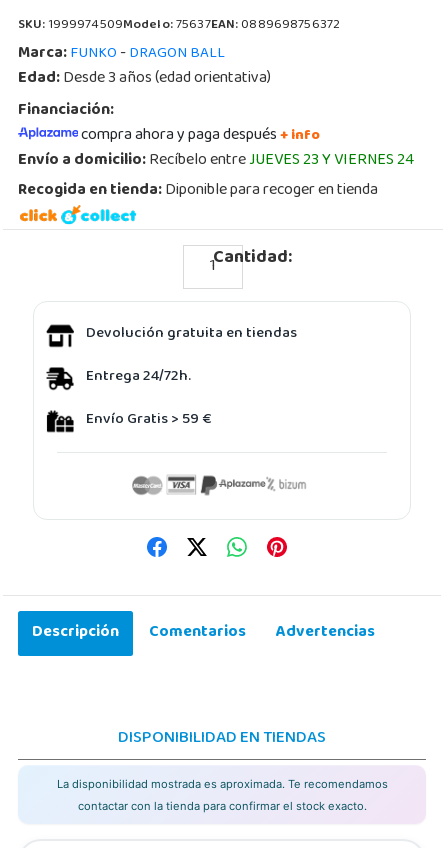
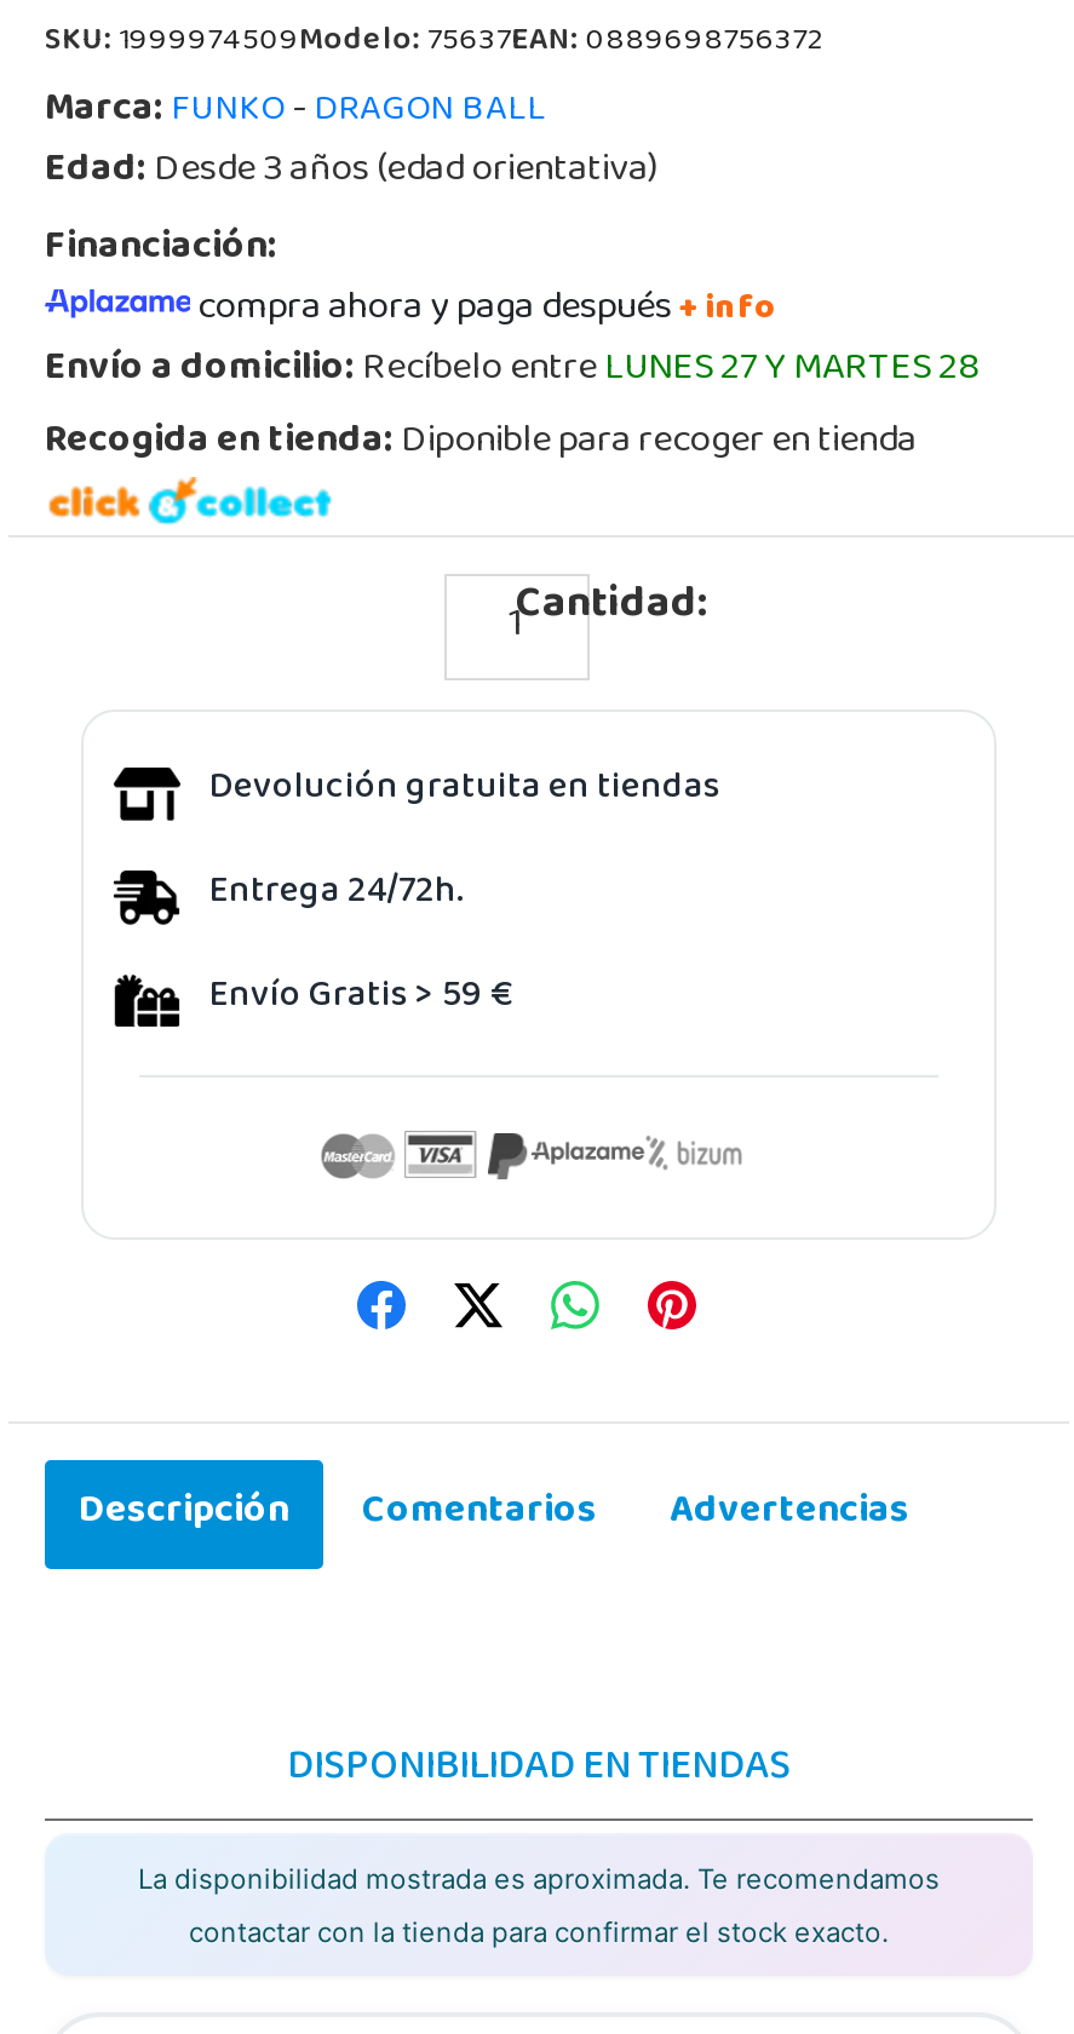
- Envío a domicilio: Recíbelo entreJUEVES 23 Y VIERNES 24
+ Envío a domicilio: Recíbelo entreLUNES 27 Y MARTES 28
